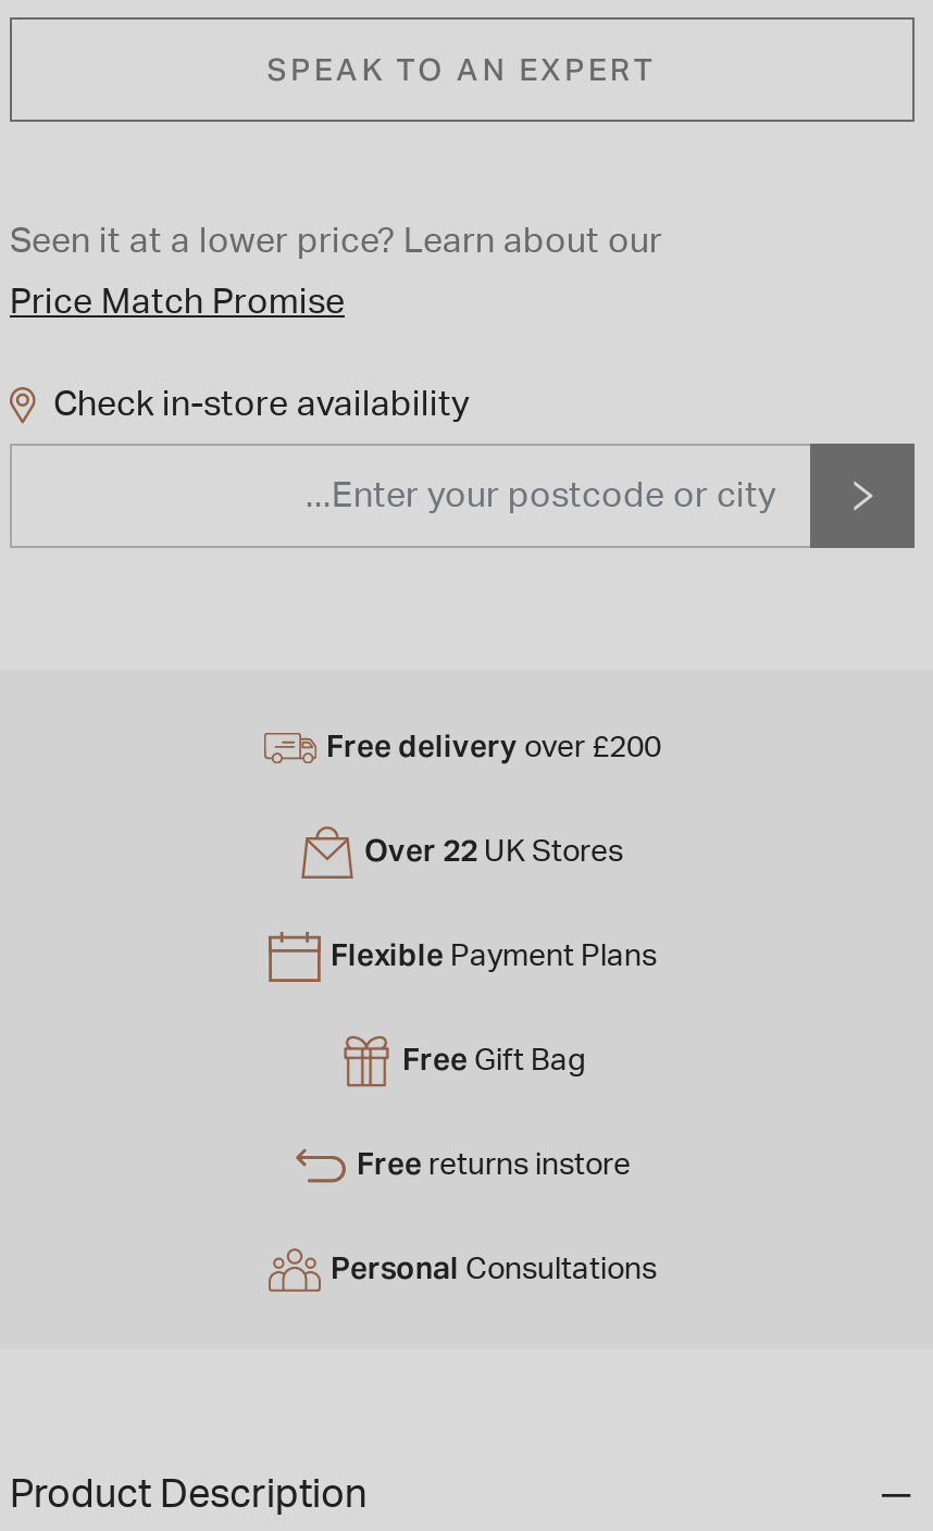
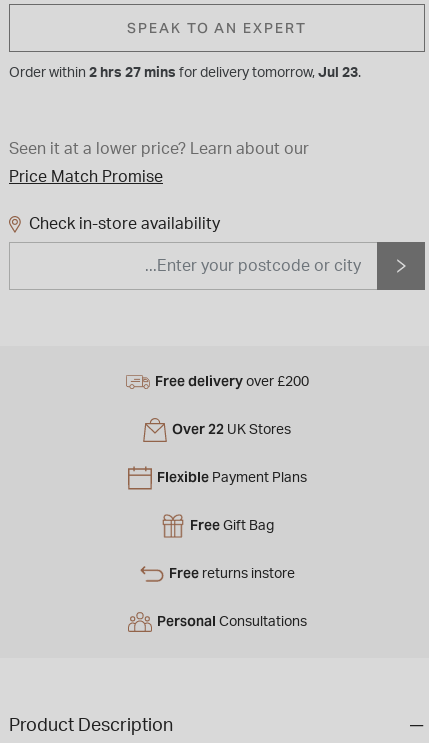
+ Order within 2 hrs 27 mins for delivery tomorrow, Jul 23.
